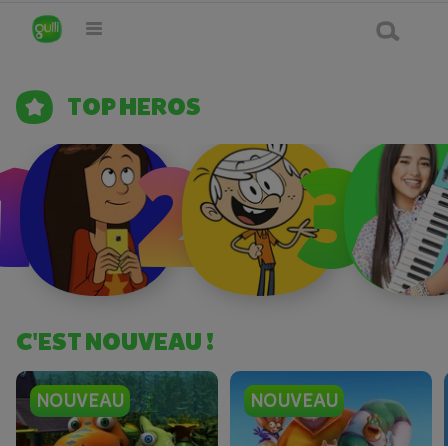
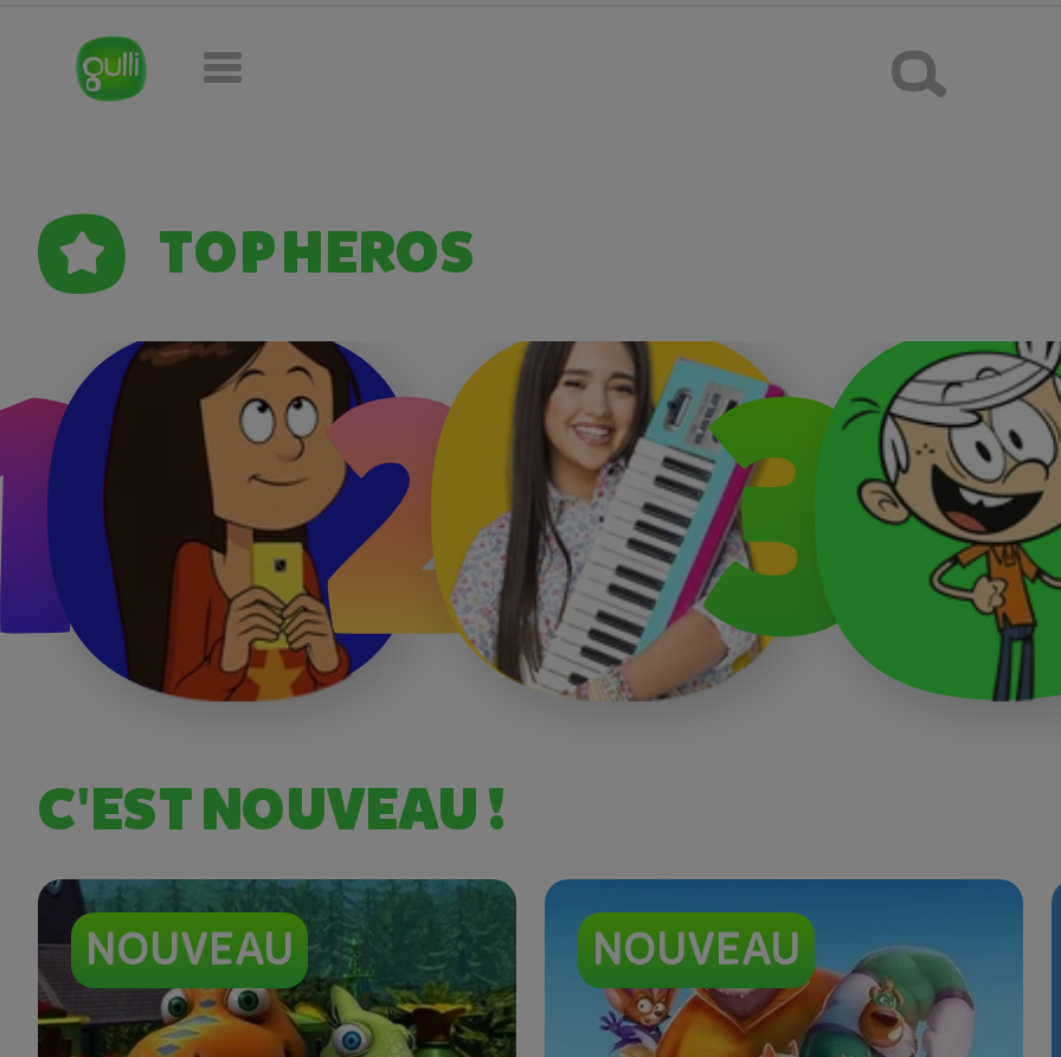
- [image]
+ [image]
